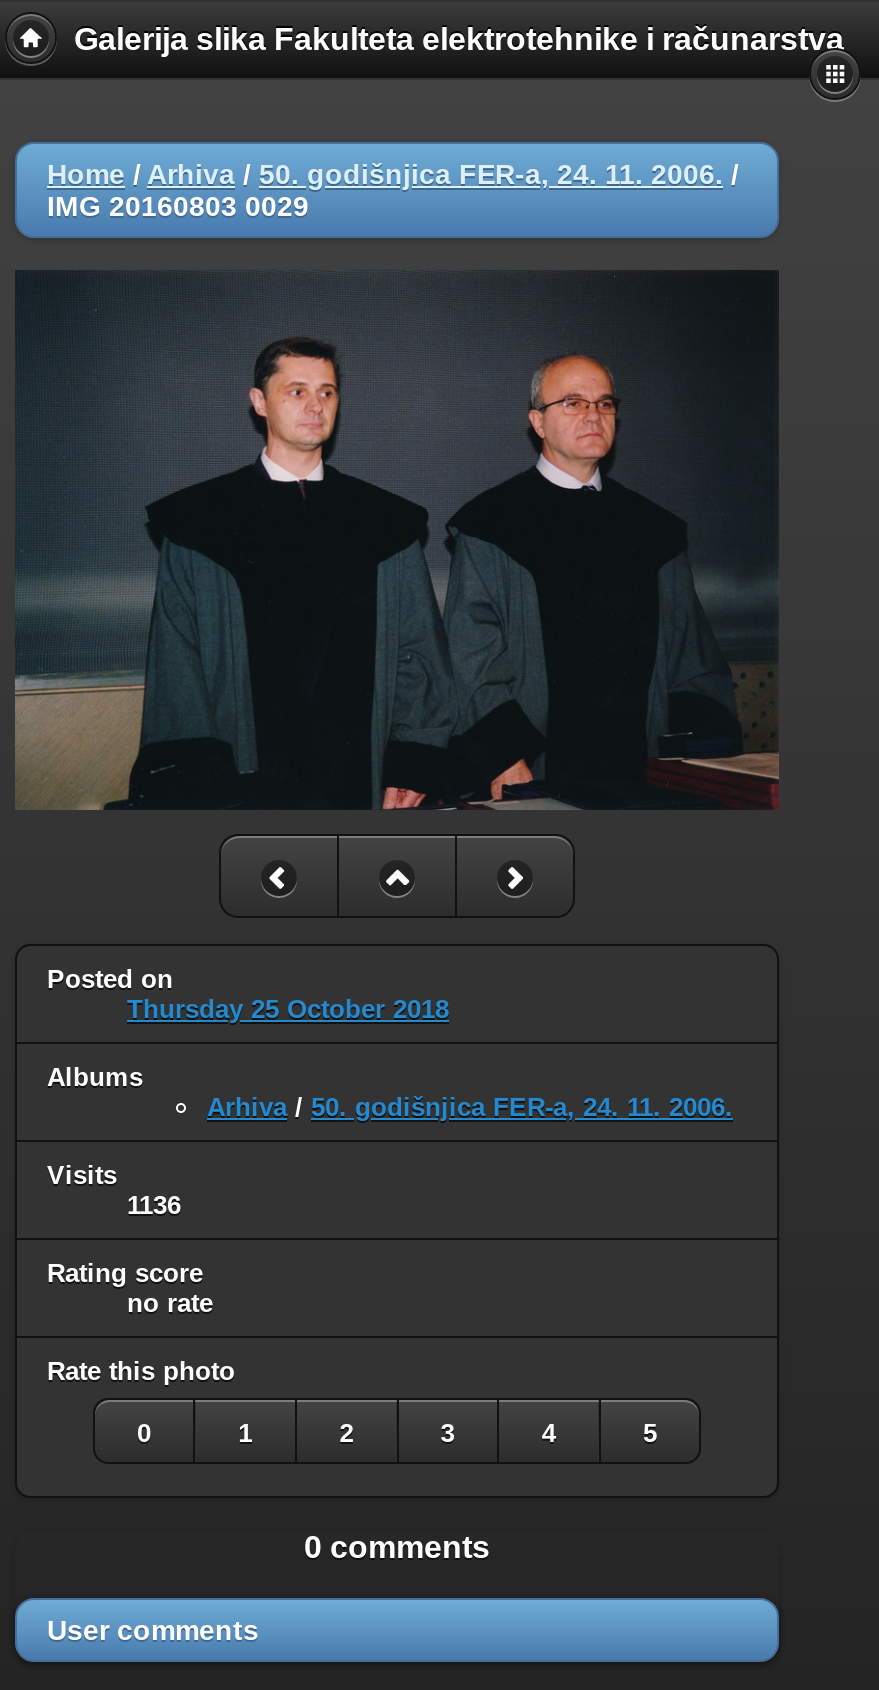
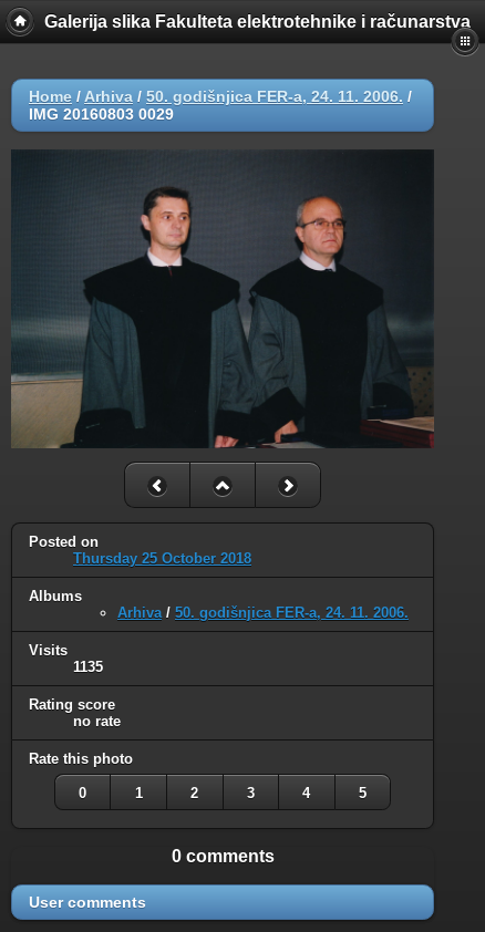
- 1136
+ 1135
